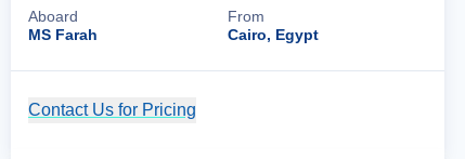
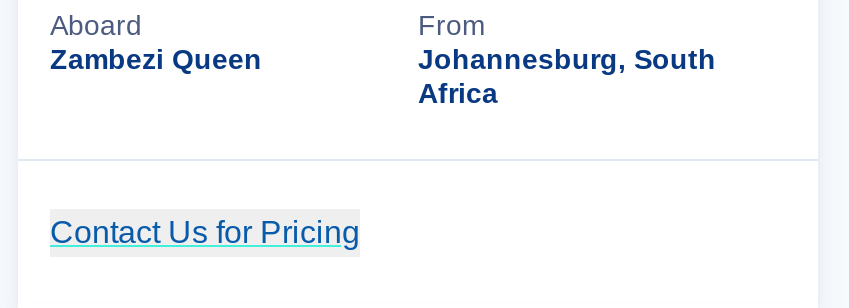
- MS Farah
+ Zambezi Queen

- Cairo, Egypt
+ Johannesburg, South
+ Africa
